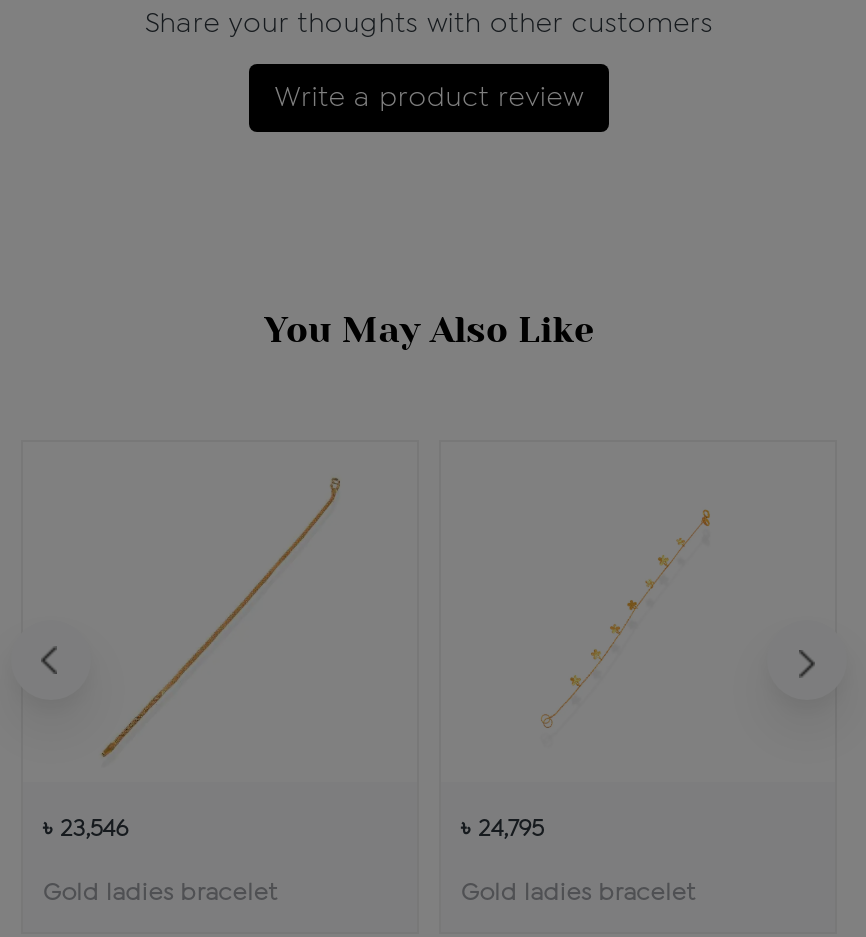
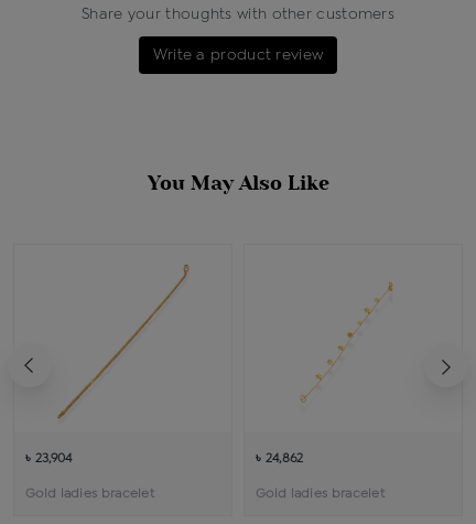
- ৳ 23,546
+ ৳ 23,904

- ৳ 24,795
+ ৳ 24,862
